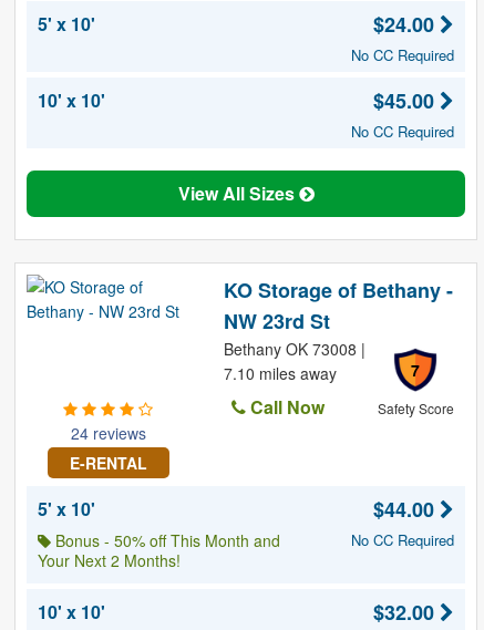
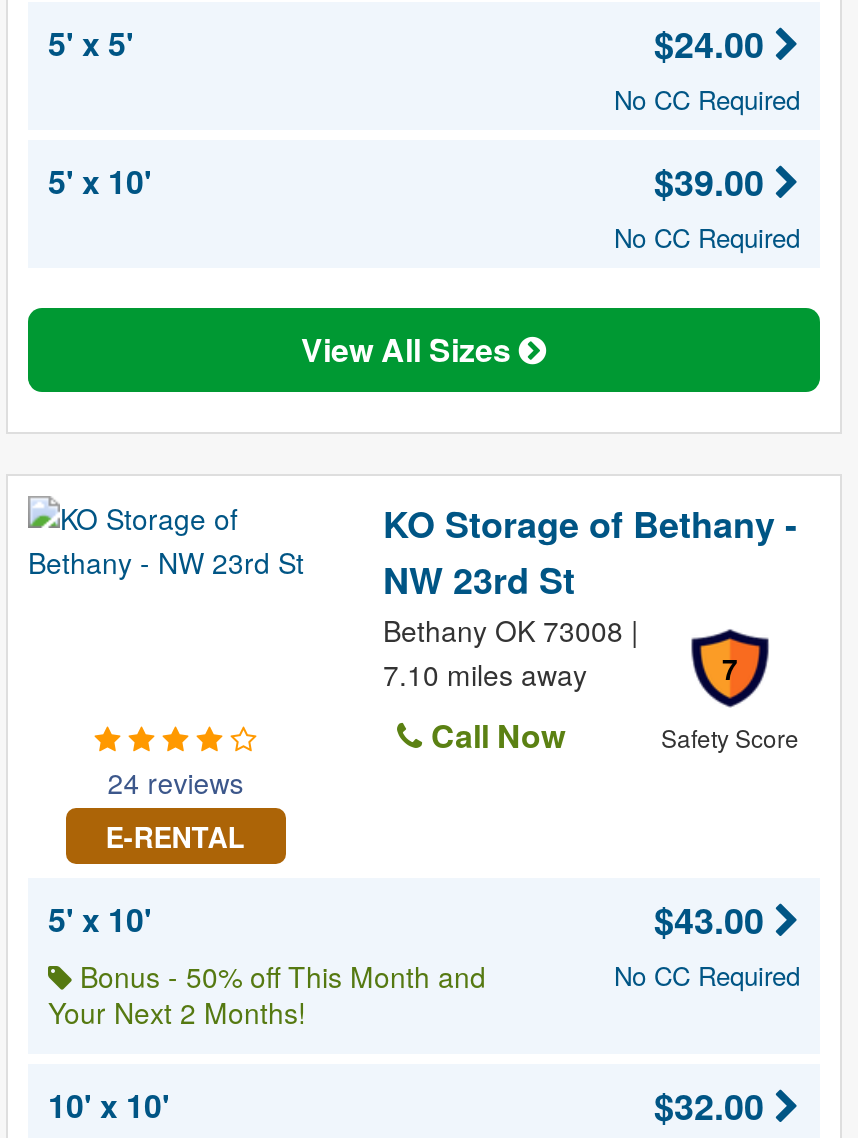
- 5' x 10'
+ 5' x 5'

- 10' x 10'
+ 5' x 10'

- $45.00
+ $39.00

- $44.00
+ $43.00
